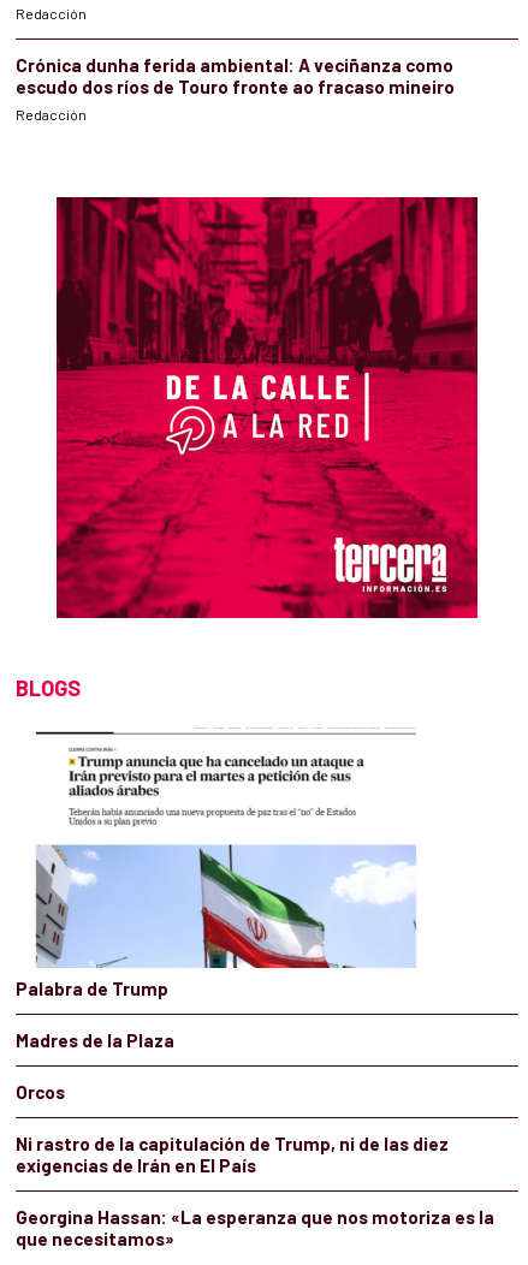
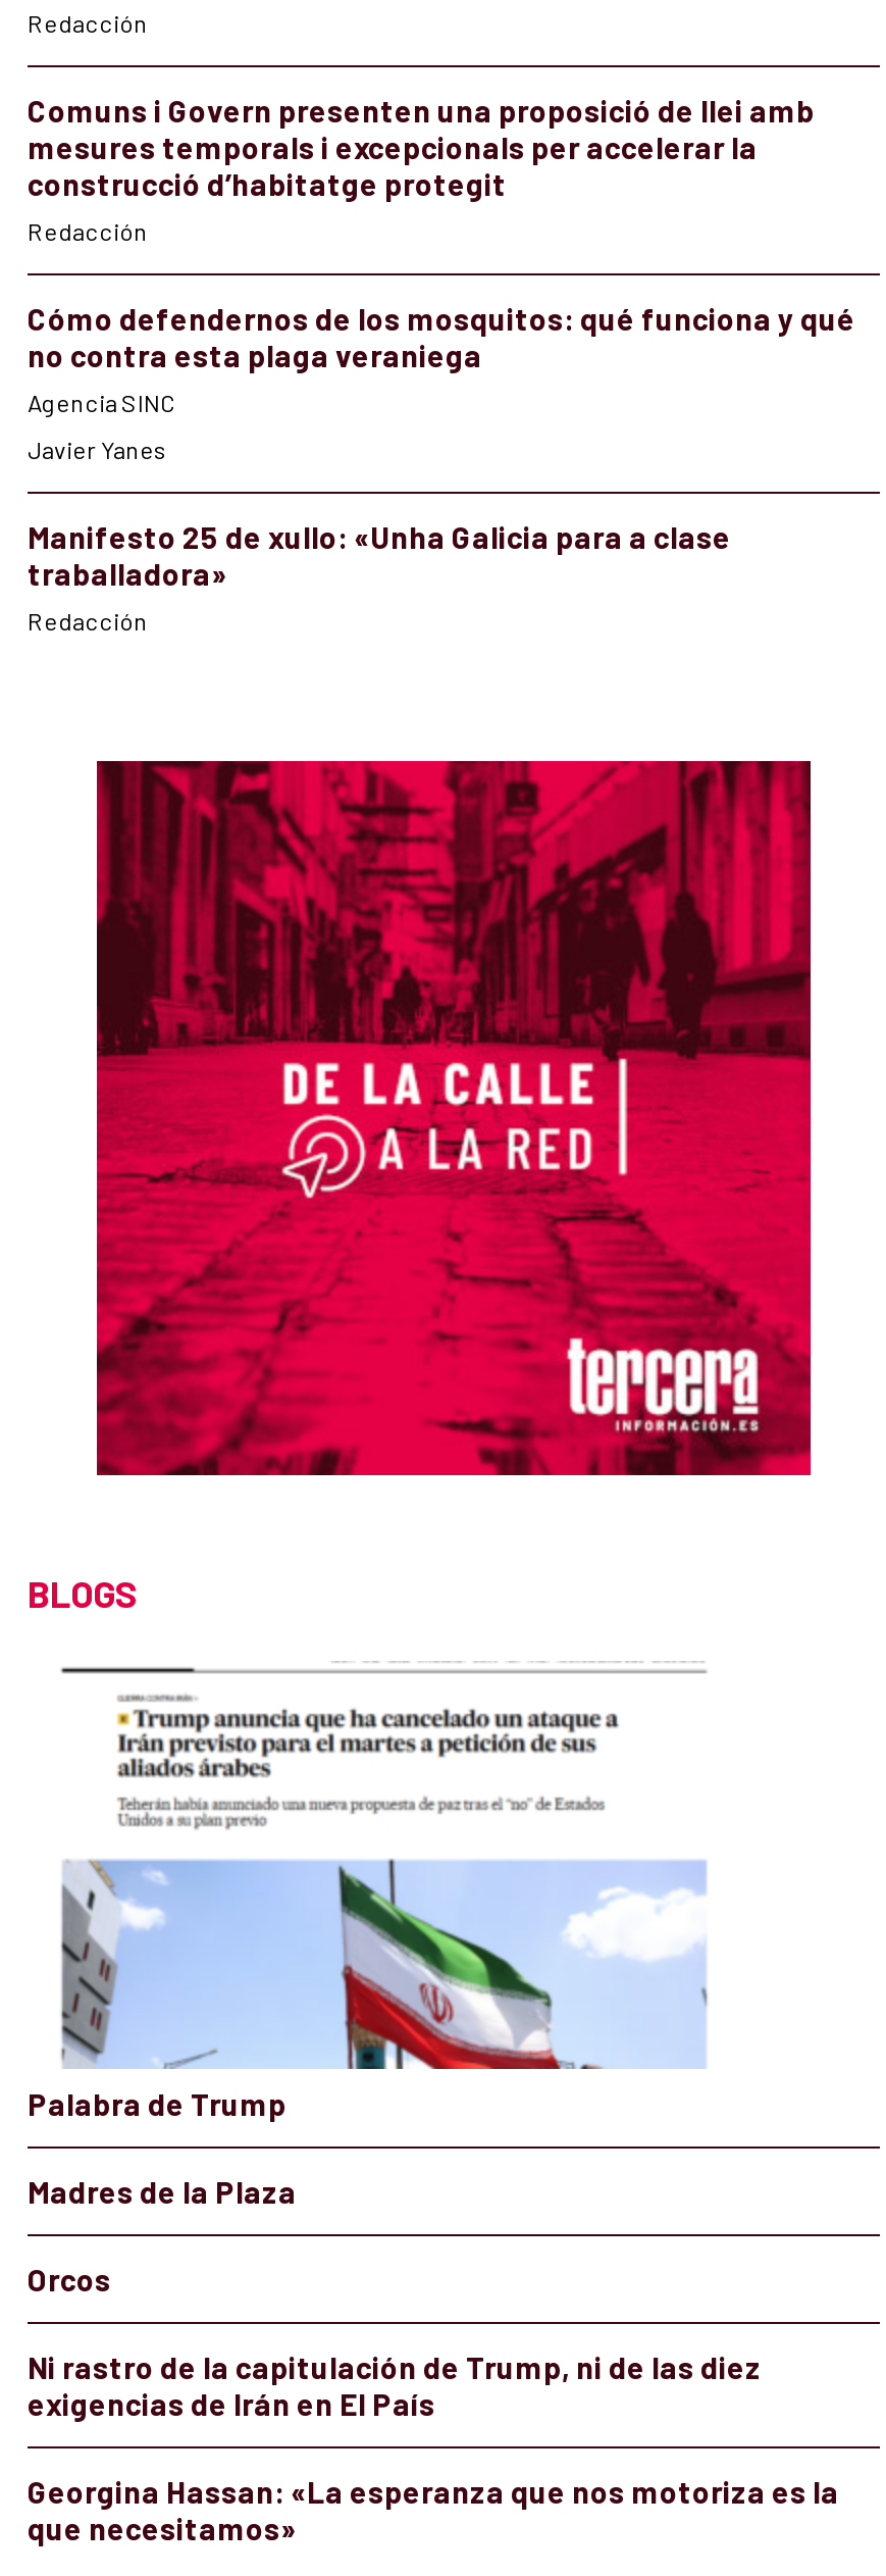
- Crónica dunha ferida ambiental: A veciñanza como
- escudo dos ríos de Touro fronte ao fracaso mineiro
+ Comuns i Govern presenten una proposició de llei amb
+ mesures temporals i excepcionals per accelerar la
+ construcció d’habitatge protegit
+ Redacción
+ Cómo defendernos de los mosquitos: qué funciona y qué
+ no contra esta plaga veraniega
+ Agencia SINC
+ Javier Yanes
+ Manifesto 25 de xullo: «Unha Galicia para a clase
+ traballadora»
